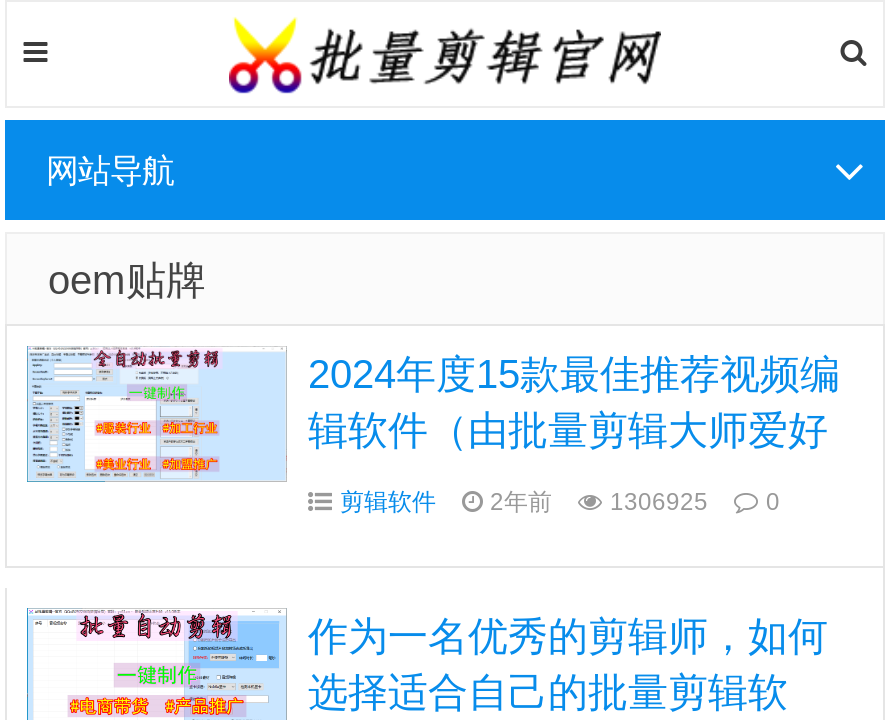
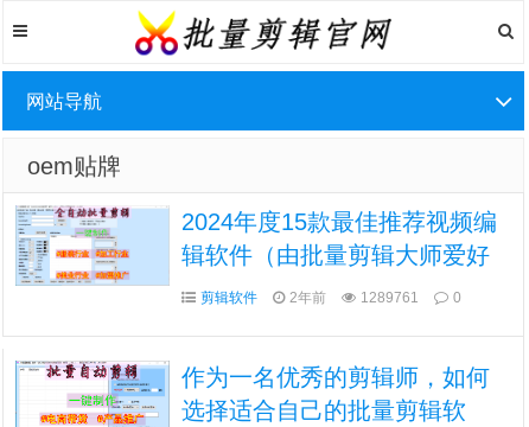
- 1306925
+ 1289761
